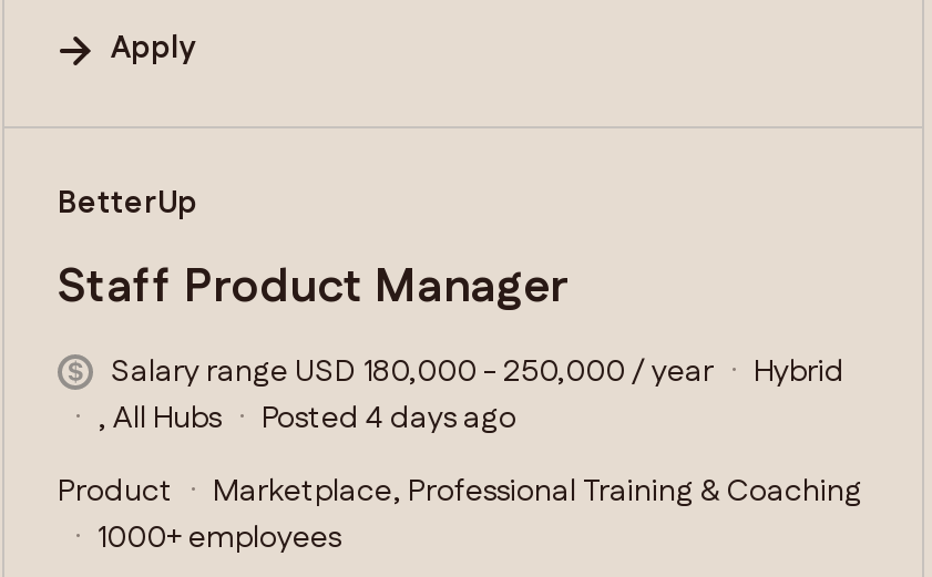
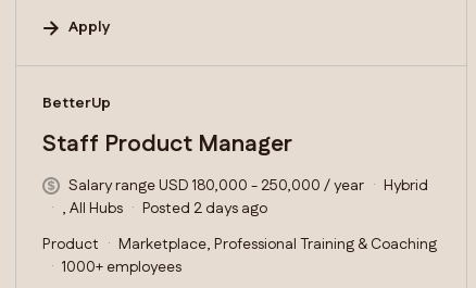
- Posted 4 days ago
+ Posted 2 days ago
